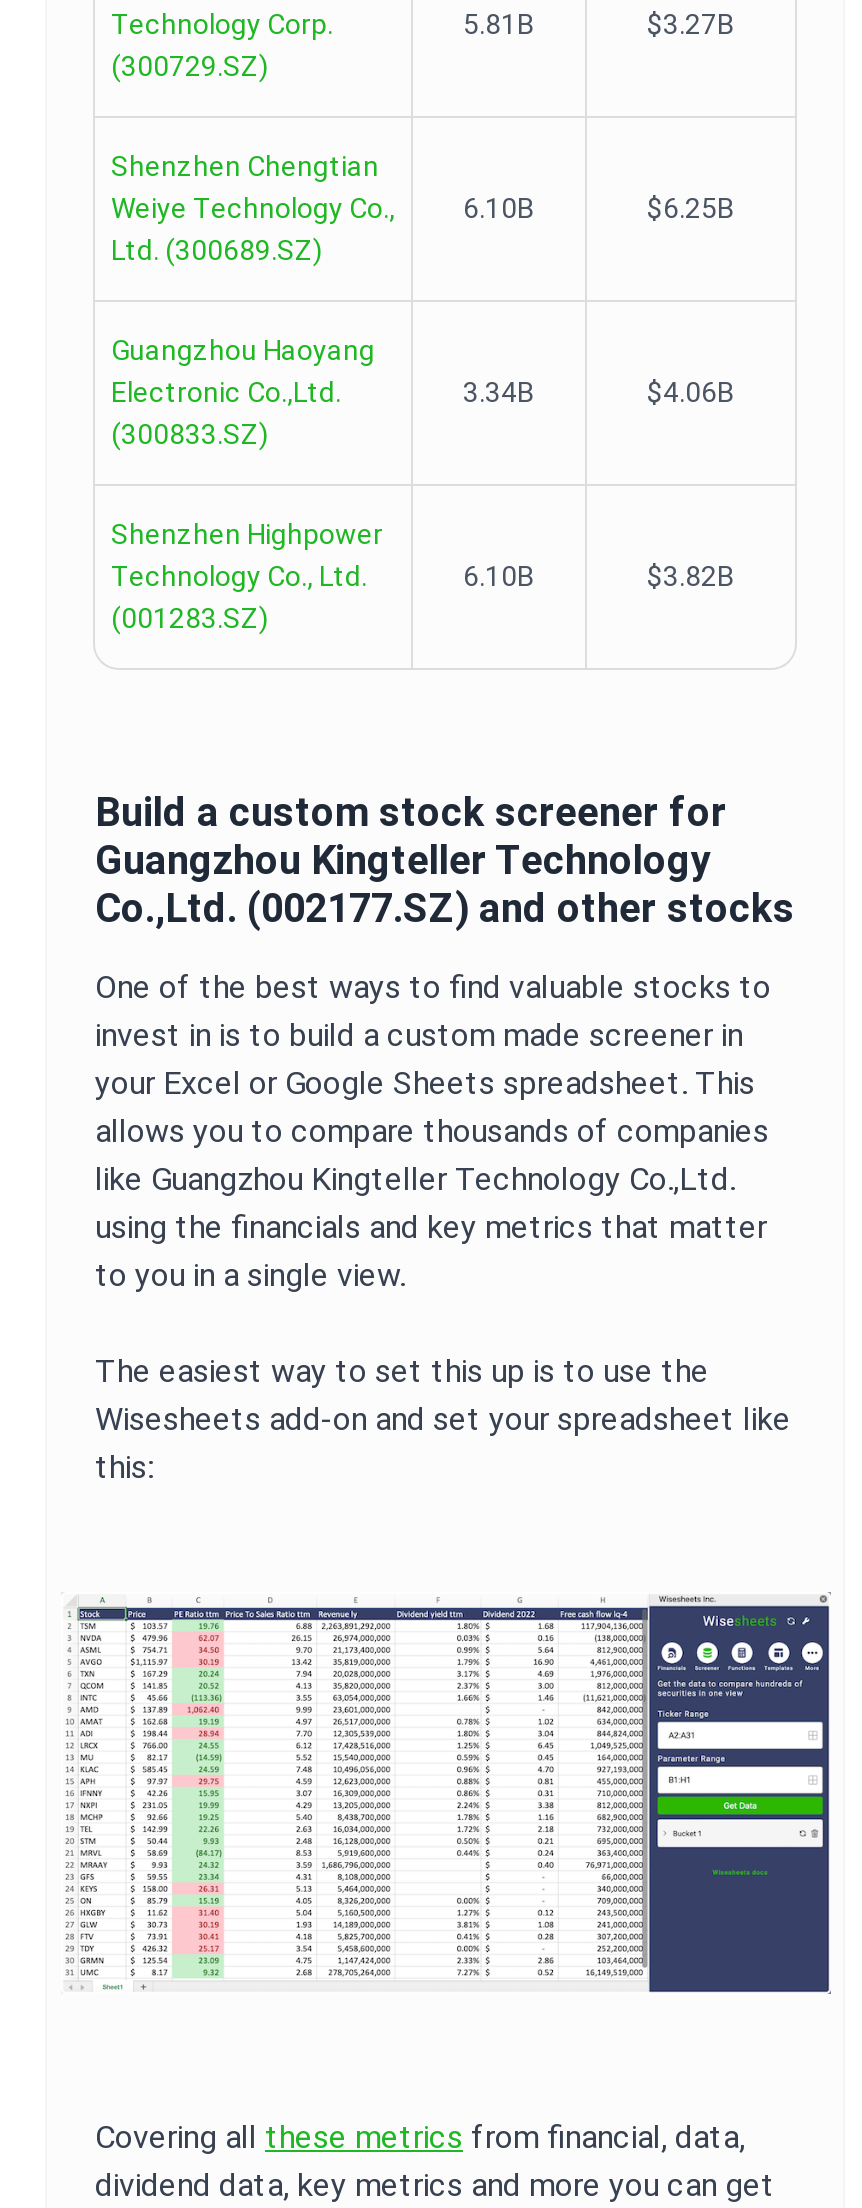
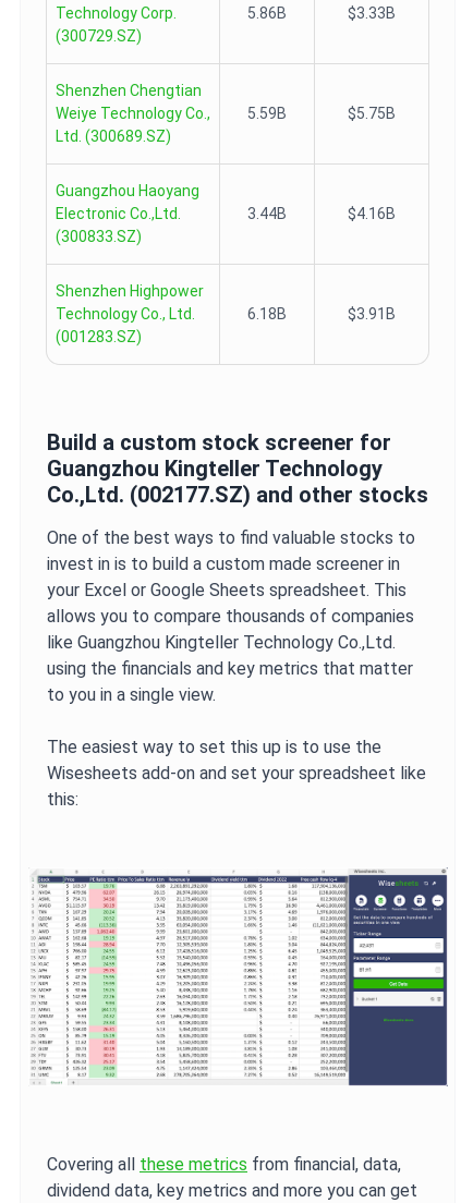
- 5.81B
- $3.27B
+ 5.86B
+ $3.33B

- 6.10B
- $6.25B
+ 5.59B
+ $5.75B

- 3.34B
- $4.06B
+ 3.44B
+ $4.16B

- 6.10B
- $3.82B
+ 6.18B
+ $3.91B
